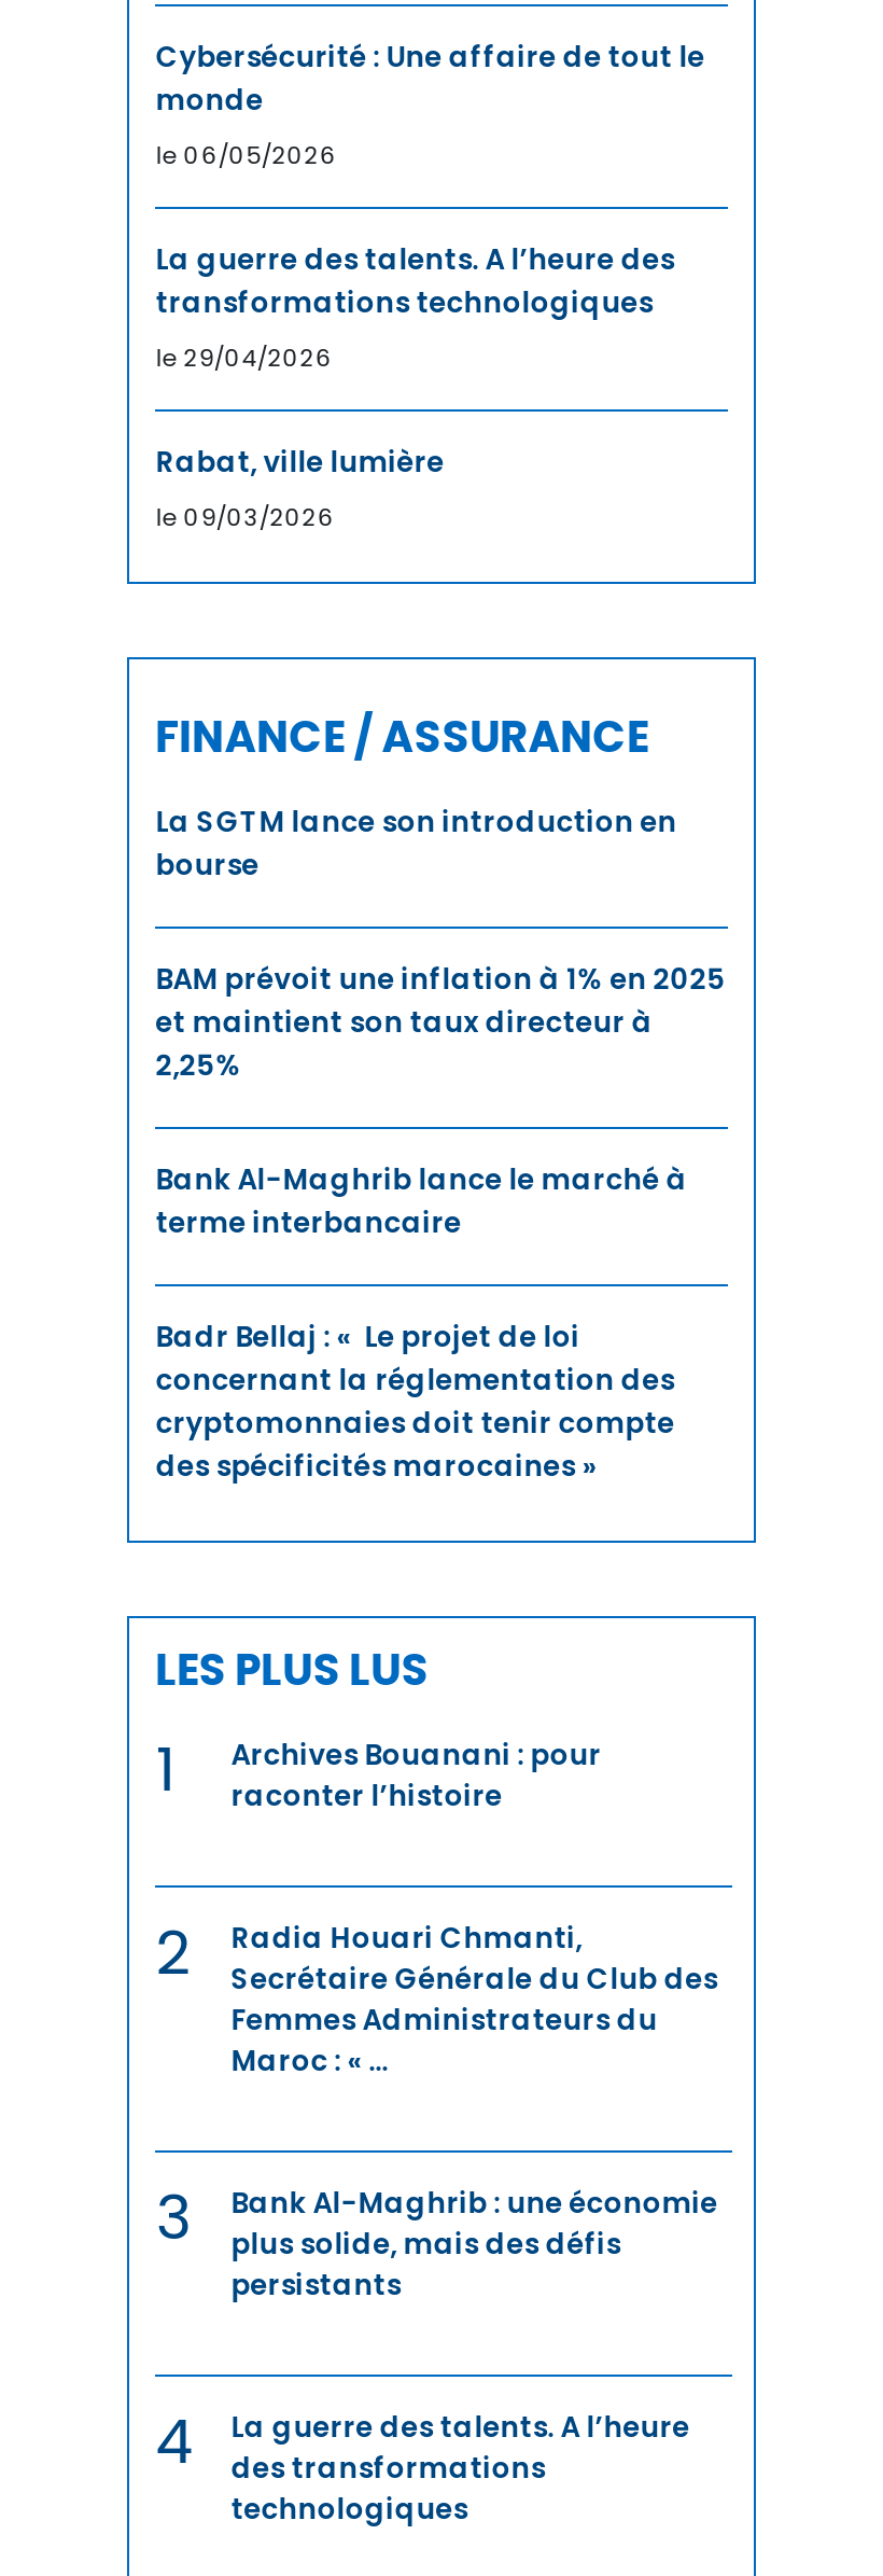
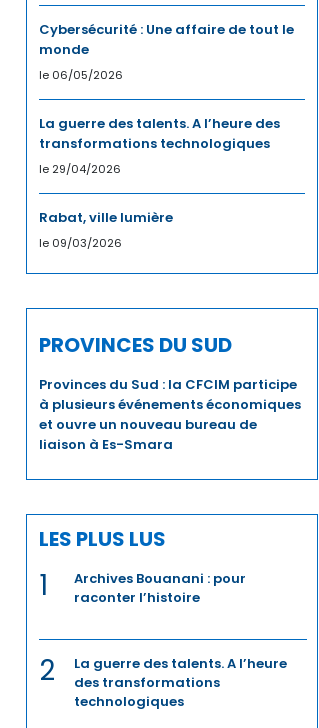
- FINANCE / ASSURANCE
- La SGTM lance son introduction en
- bourse
- BAM prévoit une inflation à 1% en 2025
- et maintient son taux directeur à
- 2,25%
- Bank Al-Maghrib lance le marché à
- terme interbancaire
- Badr Bellaj : « Le projet de loi
- concernant la réglementation des
- cryptomonnaies doit tenir compte
- des spécificités marocaines »
+ PROVINCES DU SUD
+ Provinces du Sud : la CFCIM participe
+ à plusieurs événements économiques
+ et ouvre un nouveau bureau de
+ liaison à Es-Smara

- Radia Houari Chmanti,
- Secrétaire Générale du Club des
- Femmes Administrateurs du
- Maroc : « ...
- 3
- Bank Al-Maghrib : une économie
- plus solide, mais des défis
- persistants
- 4
